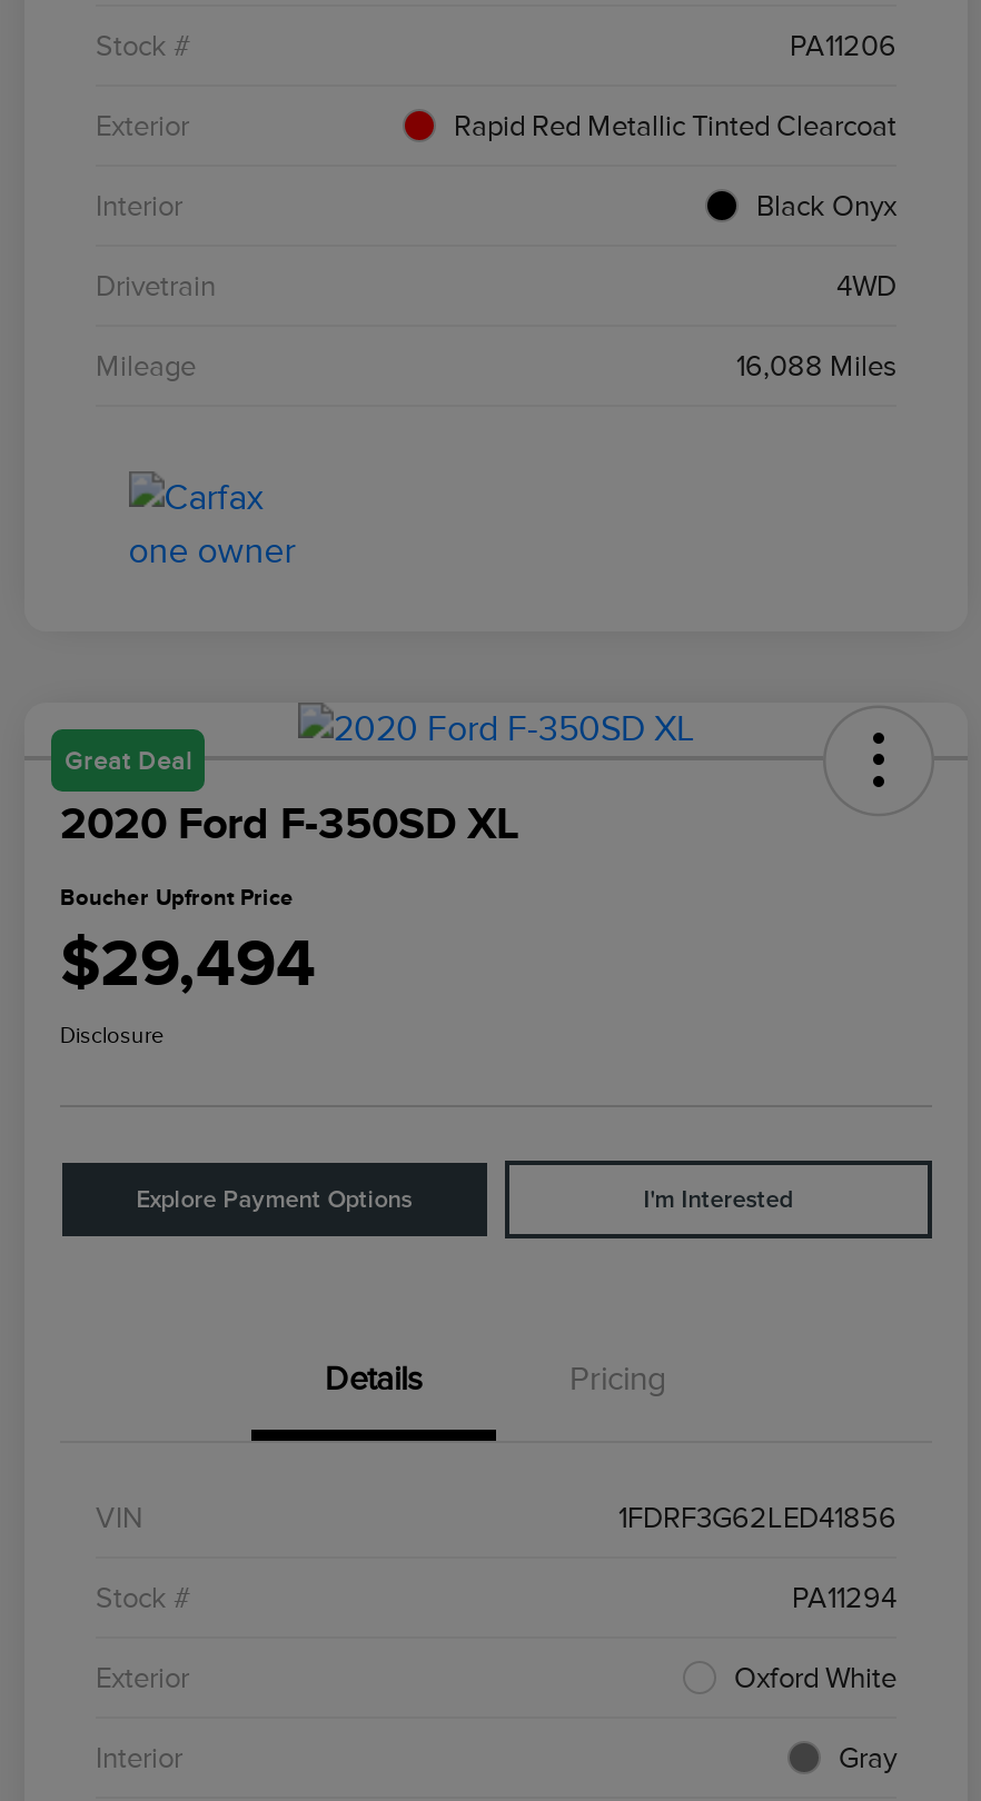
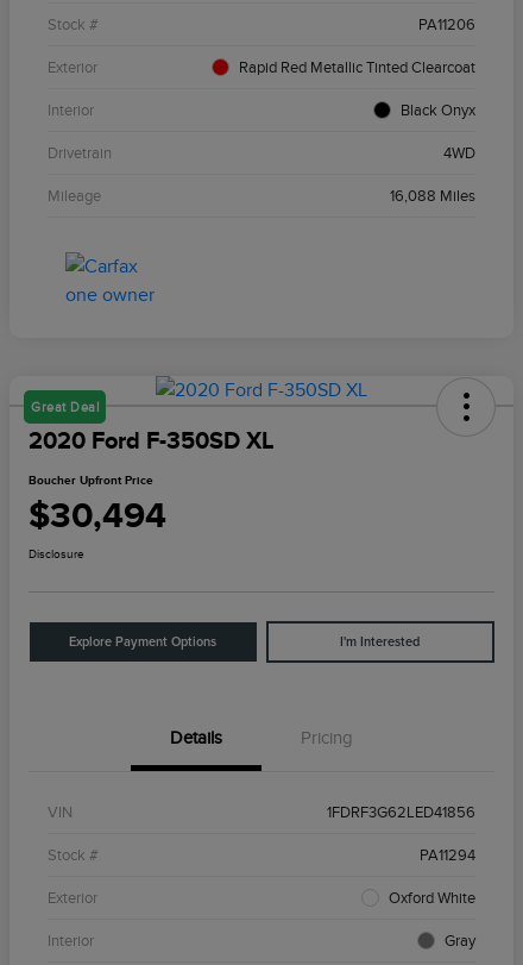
- $29,494
+ $30,494
